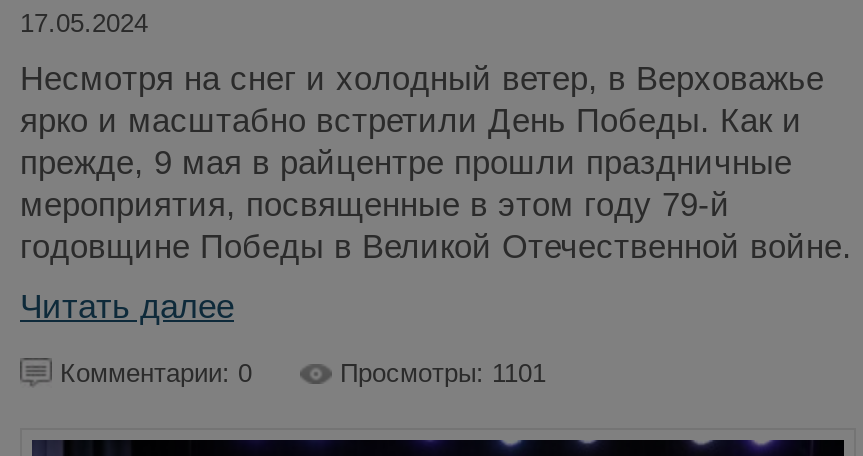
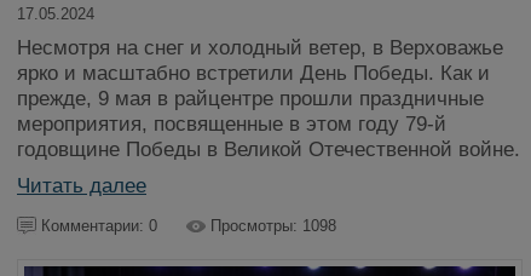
- Просмотры: 1101
+ Просмотры: 1098
